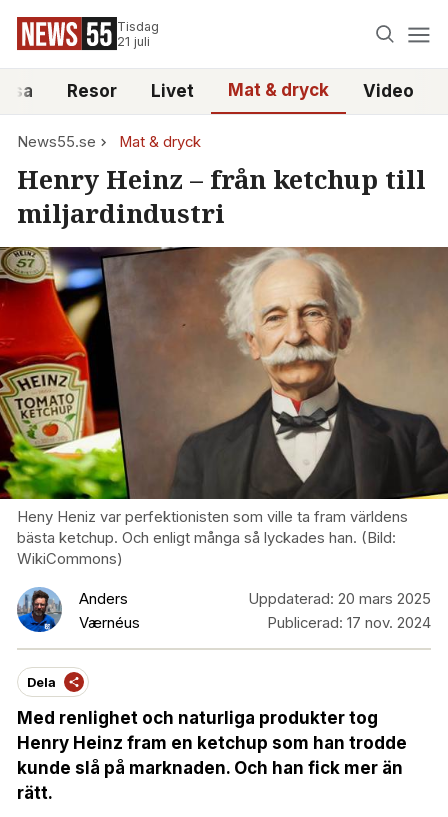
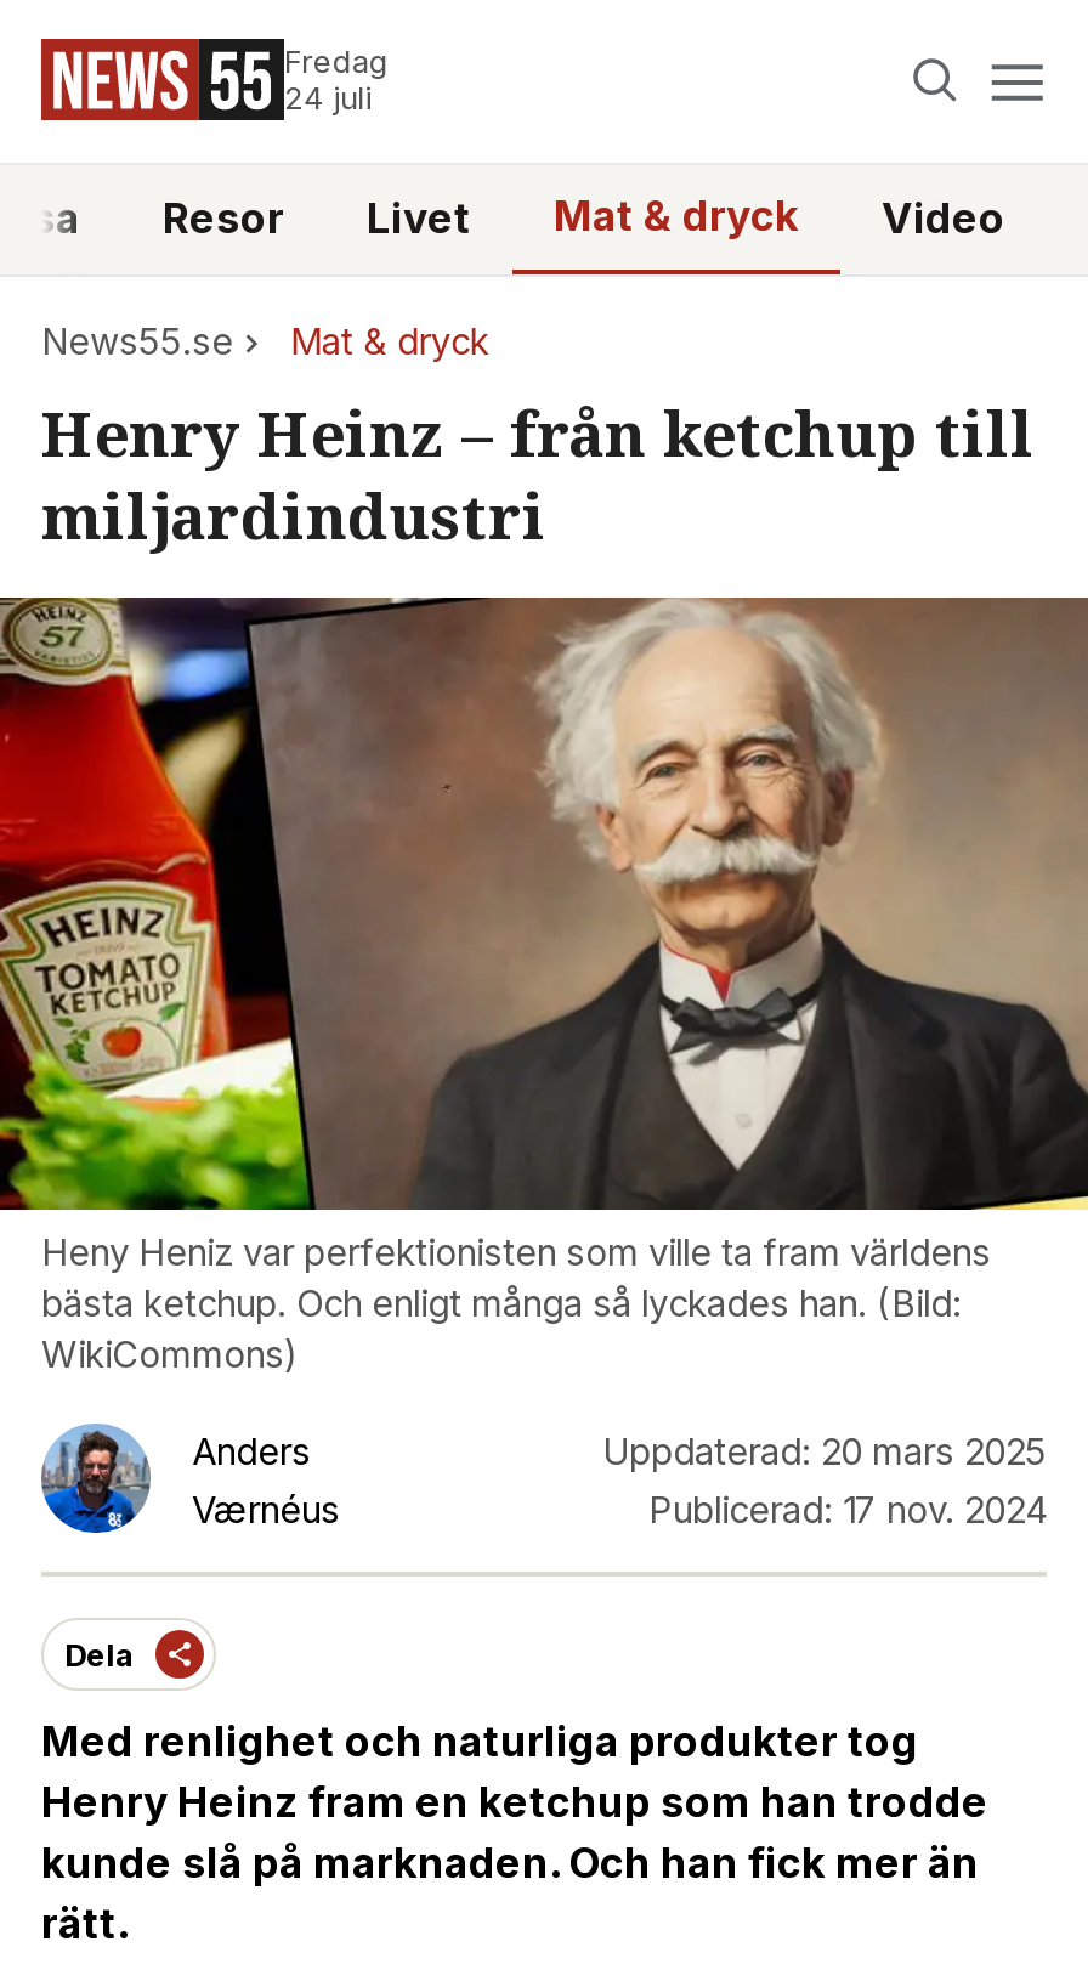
- Tisdag
- 21 juli
+ Fredag
+ 24 juli
